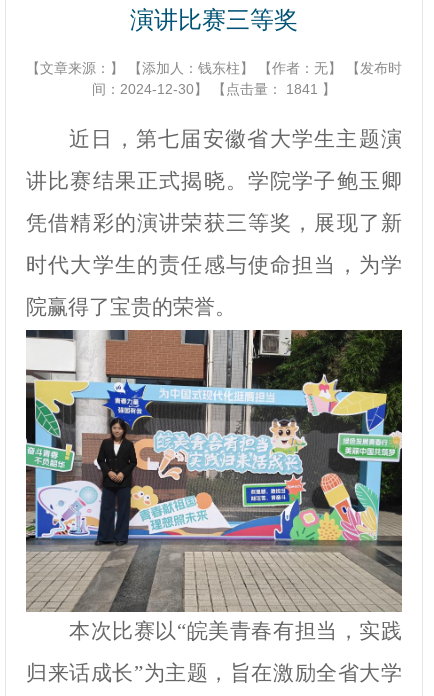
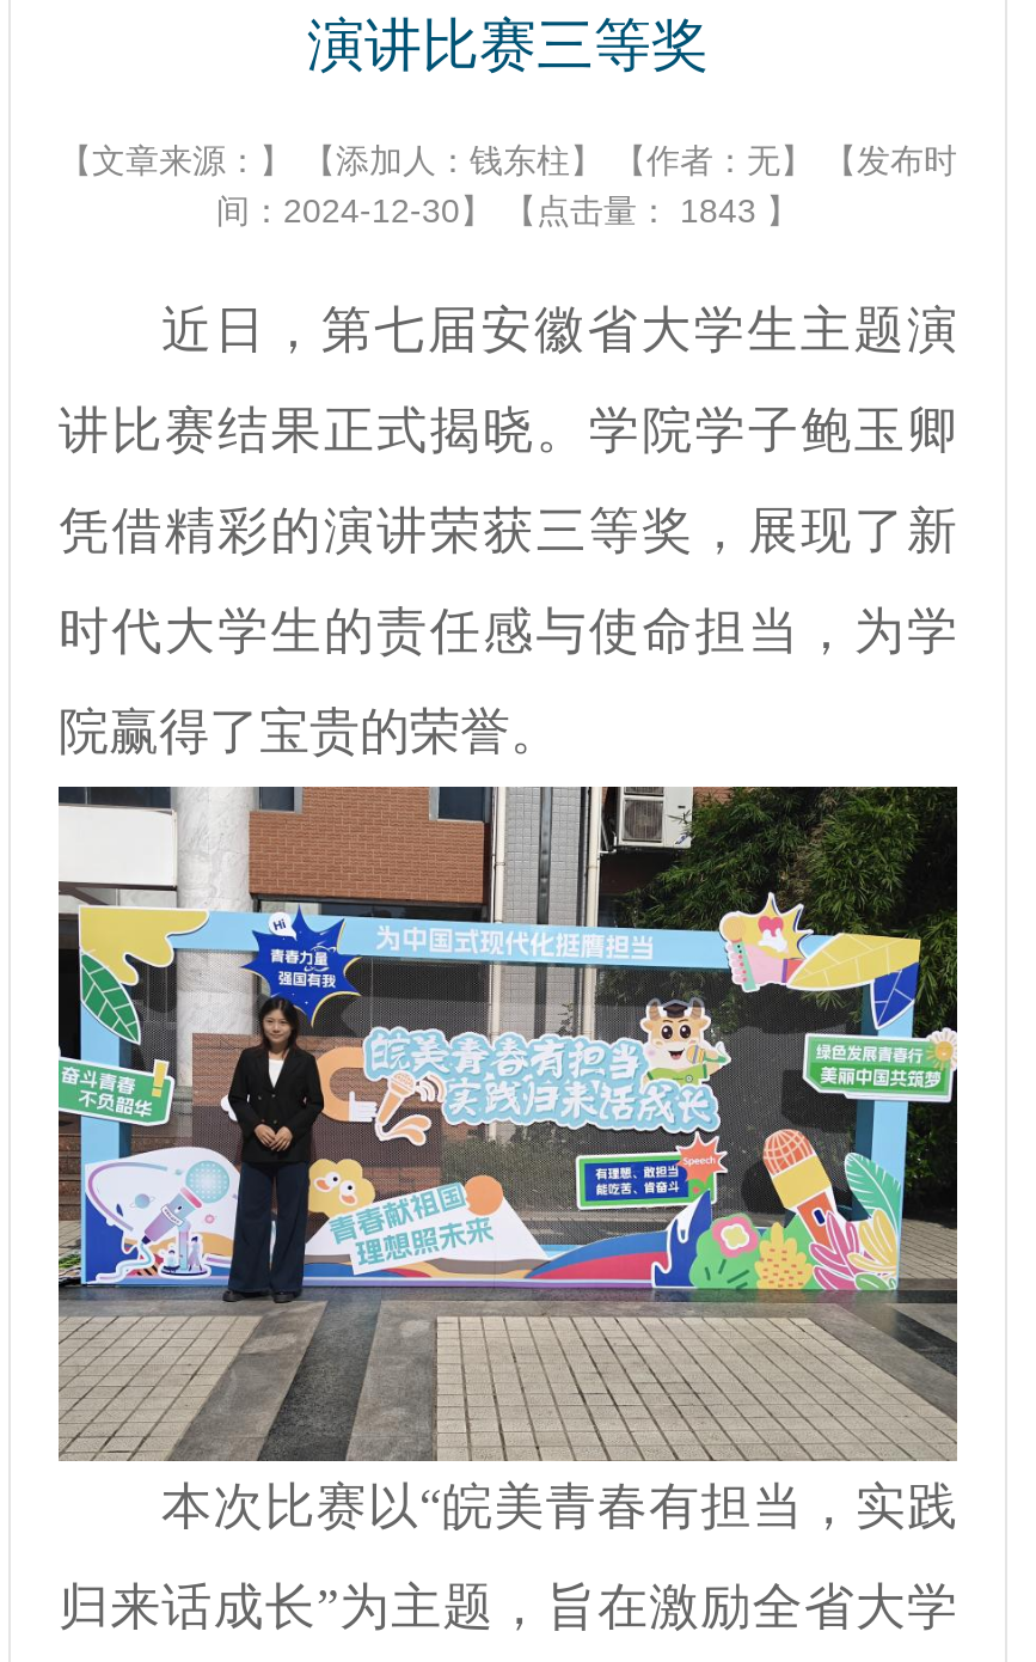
- 间：2024-12-30】 【点击量：1841 】
+ 间：2024-12-30】 【点击量：1843 】
